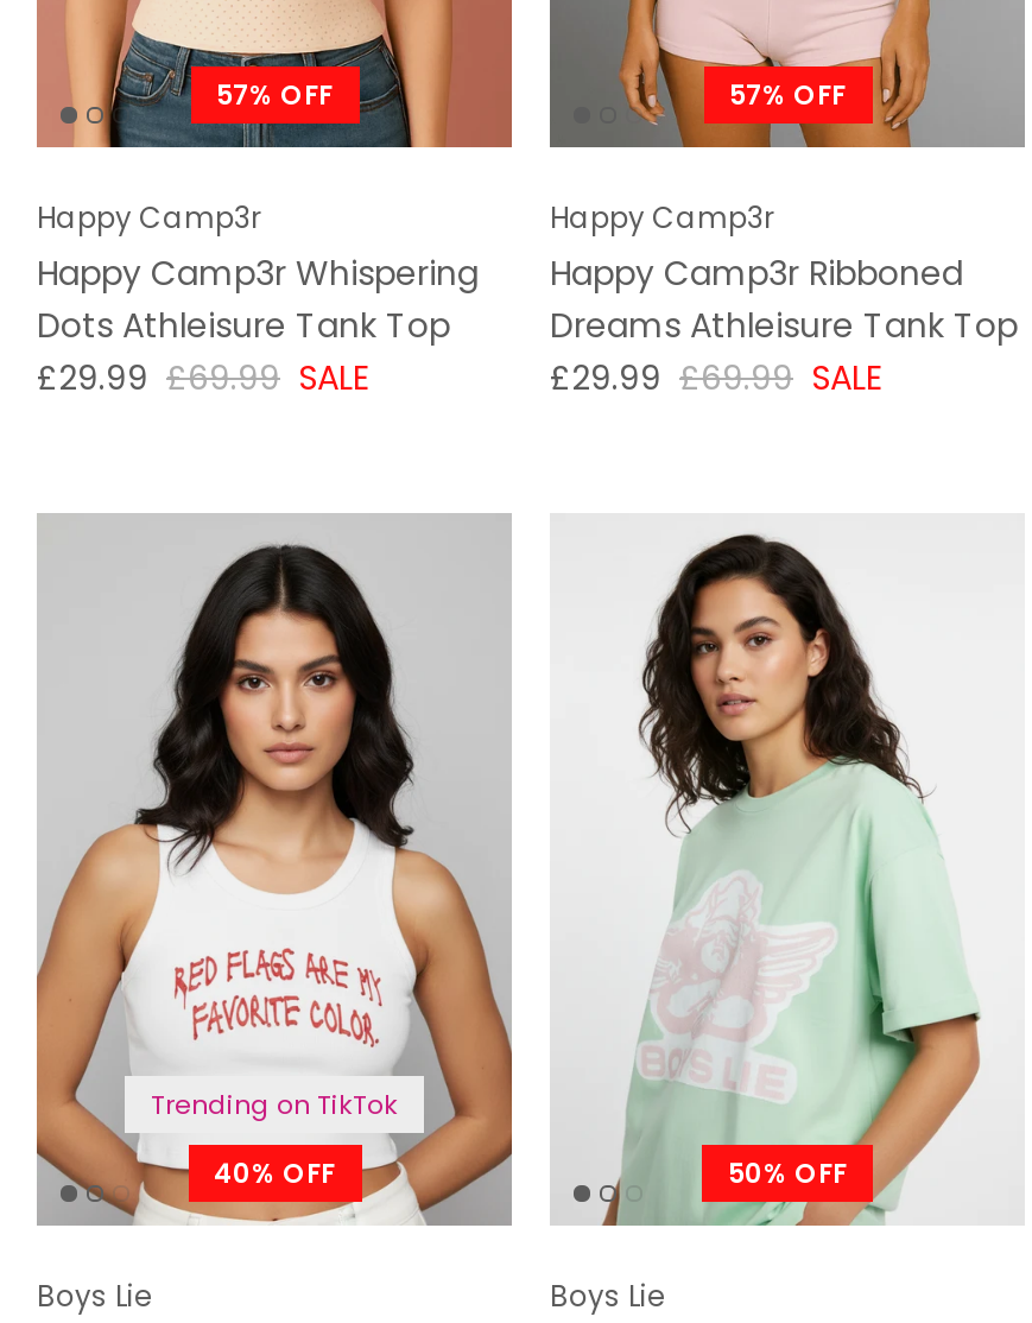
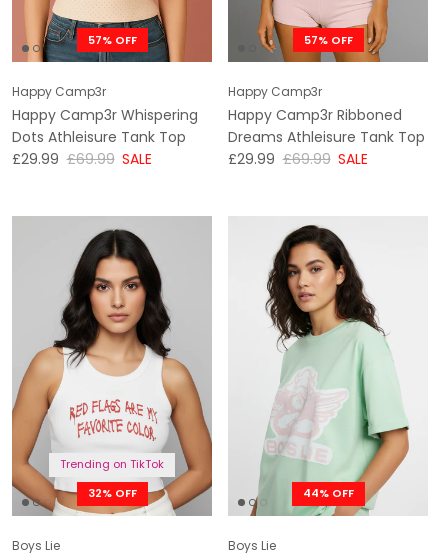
- 40% OFF
+ 32% OFF

- 50% OFF
+ 44% OFF
